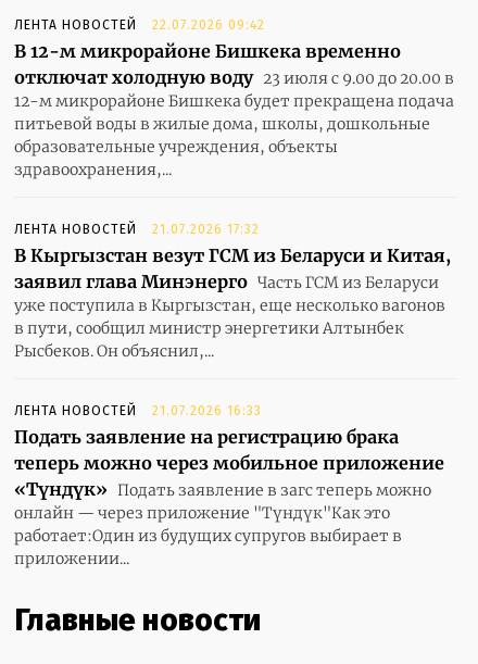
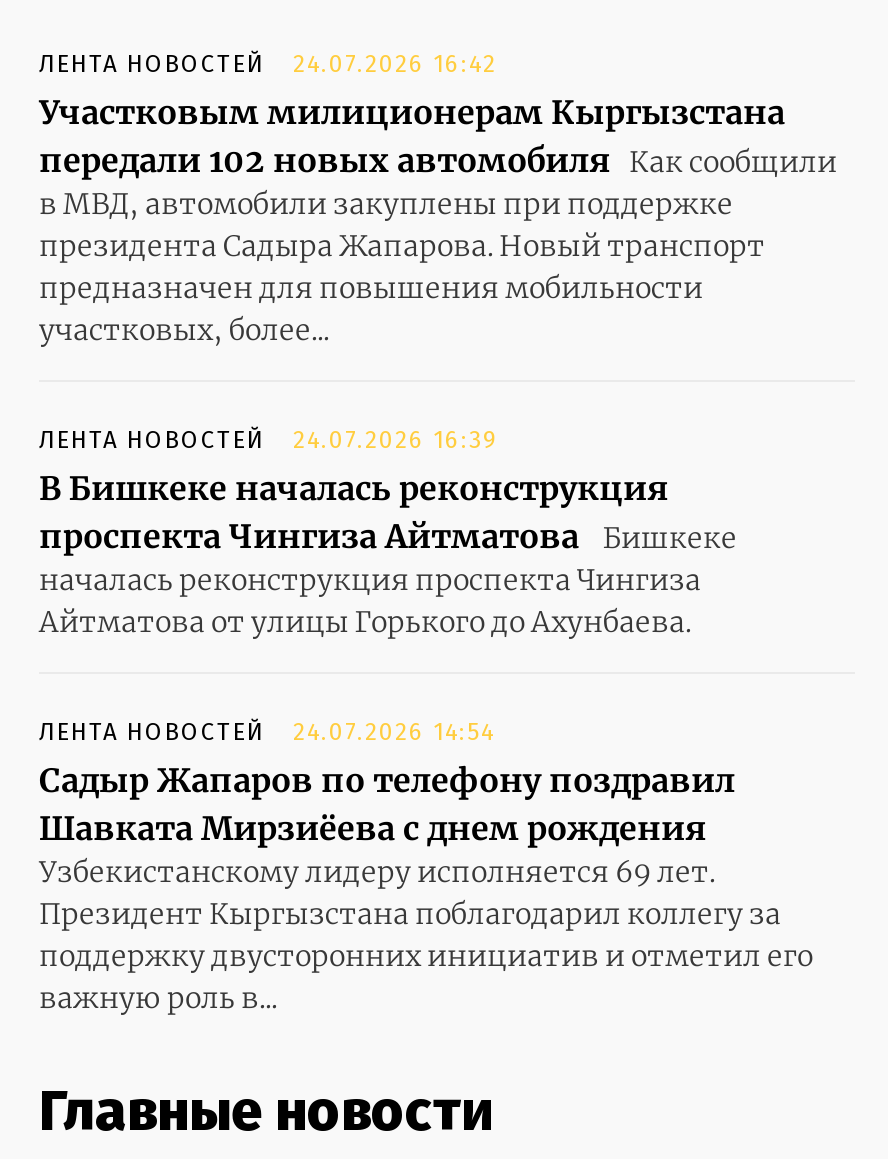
- 22.07.2026 09:42
- В 12-м микрорайоне Бишкека временно
- отключат холодную воду 23 июля с 9.00 до 20.00 в
- 12-м микрорайоне Бишкека будет прекращена подача
- питьевой воды в жилые дома, школы, дошкольные
- образовательные учреждения, объекты
- здравоохранения,...
+ 24.07.2026 16:42
+ Участковым милиционерам Кыргызстана
+ передали 102 новых автомобиля Как сообщили
+ в МВД, автомобили закуплены при поддержке
+ президента Садыра Жапарова. Новый транспорт
+ предназначен для повышения мобильности
+ участковых, более...

- 21.07.2026 17:32
- В Кыргызстан везут ГСМ из Беларуси и Китая,
- заявил глава Минэнерго Часть ГСМ из Беларуси
- уже поступила в Кыргызстан, еще несколько вагонов
- в пути, сообщил министр энергетики Алтынбек
- Рысбеков. Он объяснил,...
+ 24.07.2026 16:39
+ В Бишкеке началась реконструкция
+ проспекта Чингиза Айтматова Бишкеке
+ началась реконструкция проспекта Чингиза
+ Айтматова от улицы Горького до Ахунбаева.

- 21.07.2026 16:33
- Подать заявление на регистрацию брака
- теперь можно через мобильное приложение
- «Түндүк» Подать заявление в загс теперь можно
- онлайн — через приложение "Түндүк"Как это
- работает:Один из будущих супругов выбирает в
- приложении...
+ 24.07.2026 14:54
+ Садыр Жапаров по телефону поздравил
+ Шавката Мирзиёева с днем рождения
+ Узбекистанскому лидеру исполняется 69 лет.
+ Президент Кыргызстана поблагодарил коллегу за
+ поддержку двусторонних инициатив и отметил его
+ важную роль в...
